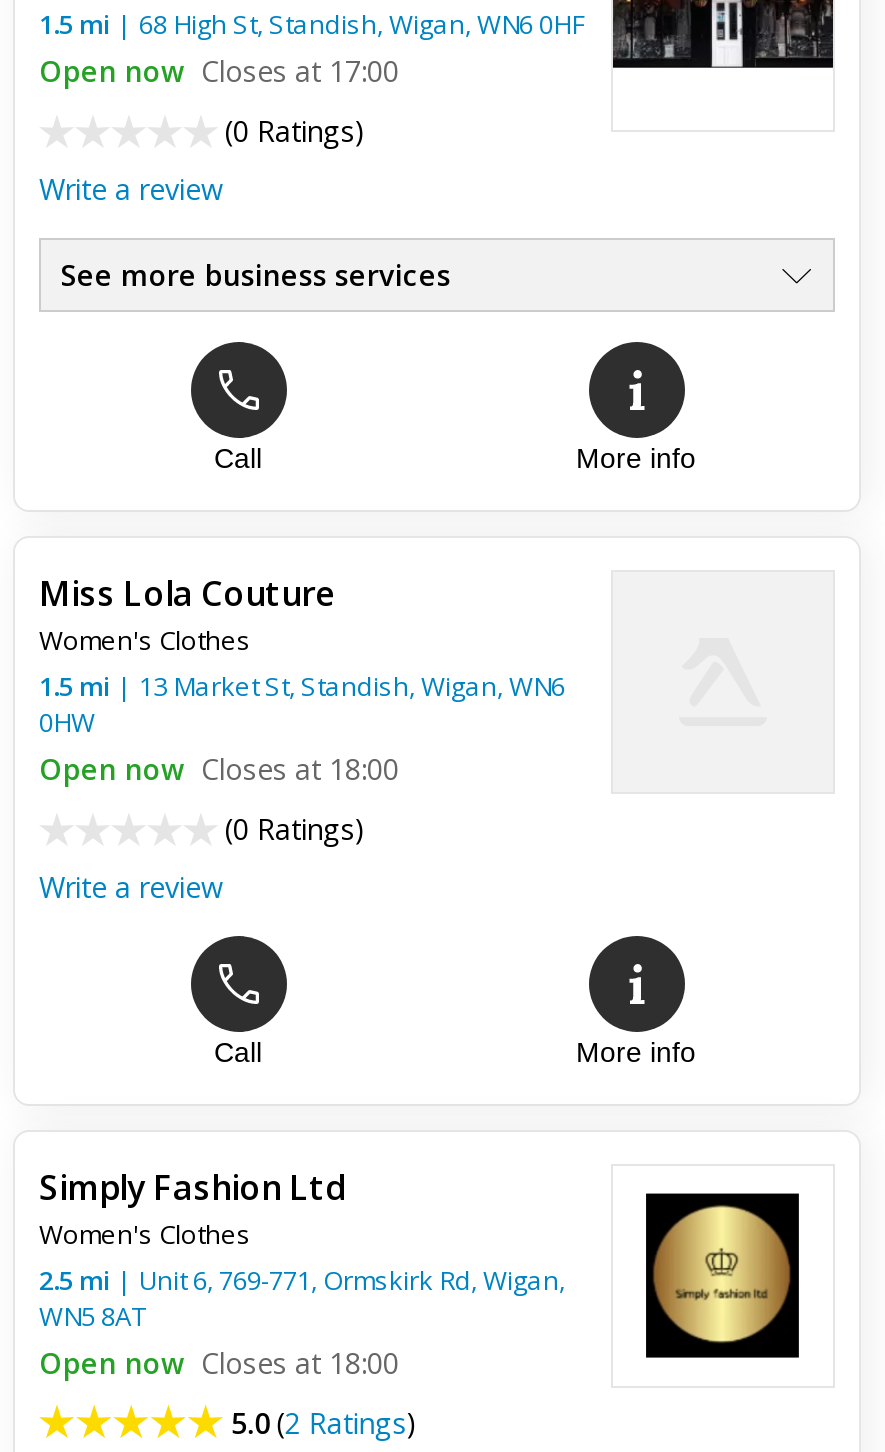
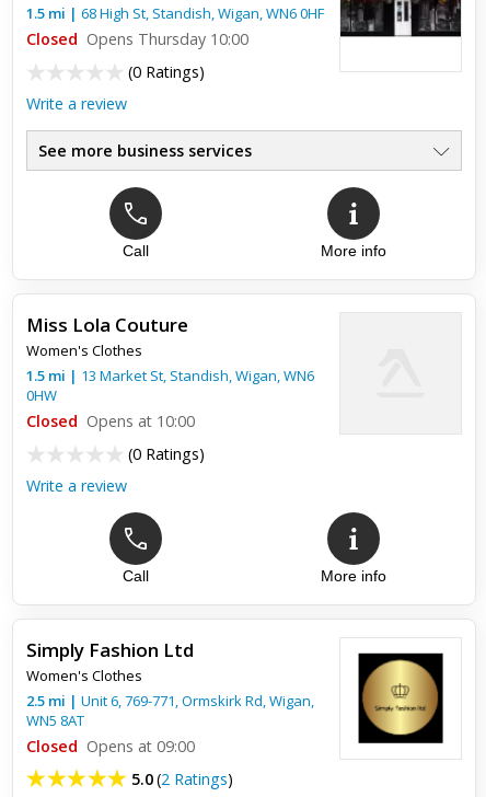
- Open now Closes at 17:00
+ Closed Opens Thursday 10:00

- Open now Closes at 18:00
+ Closed Opens at 10:00

- Open now Closes at 18:00
+ Closed Opens at 09:00
